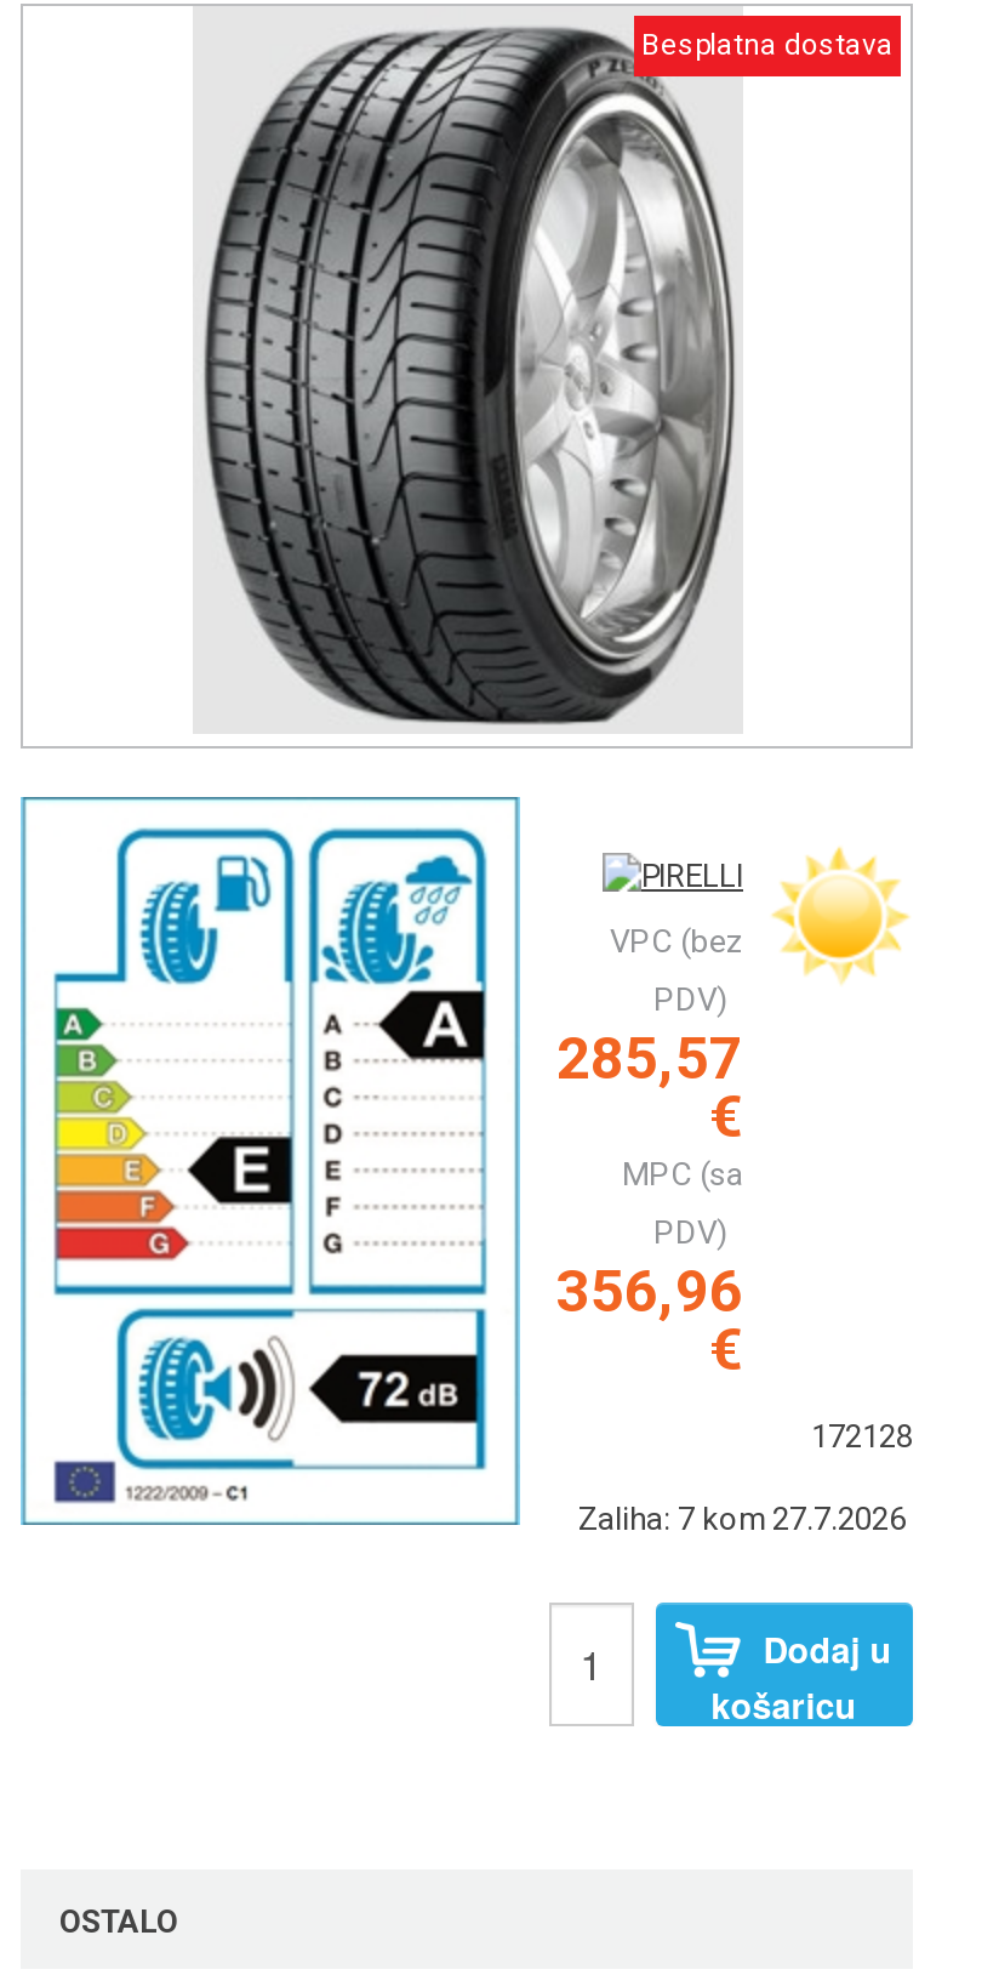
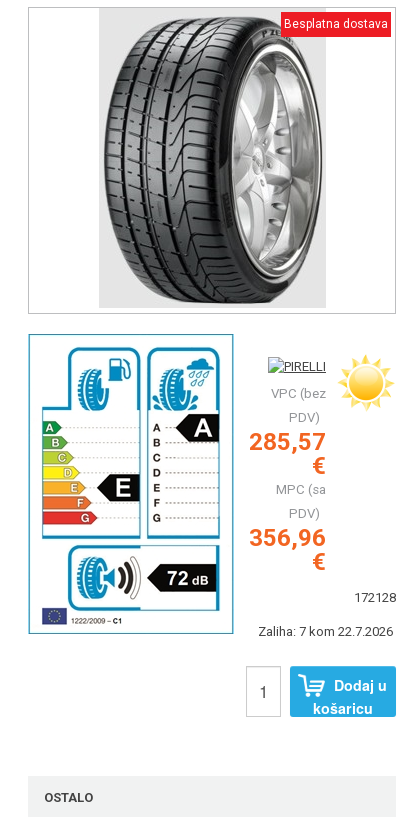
- Zaliha: 7 kom 27.7.2026
+ Zaliha: 7 kom 22.7.2026
